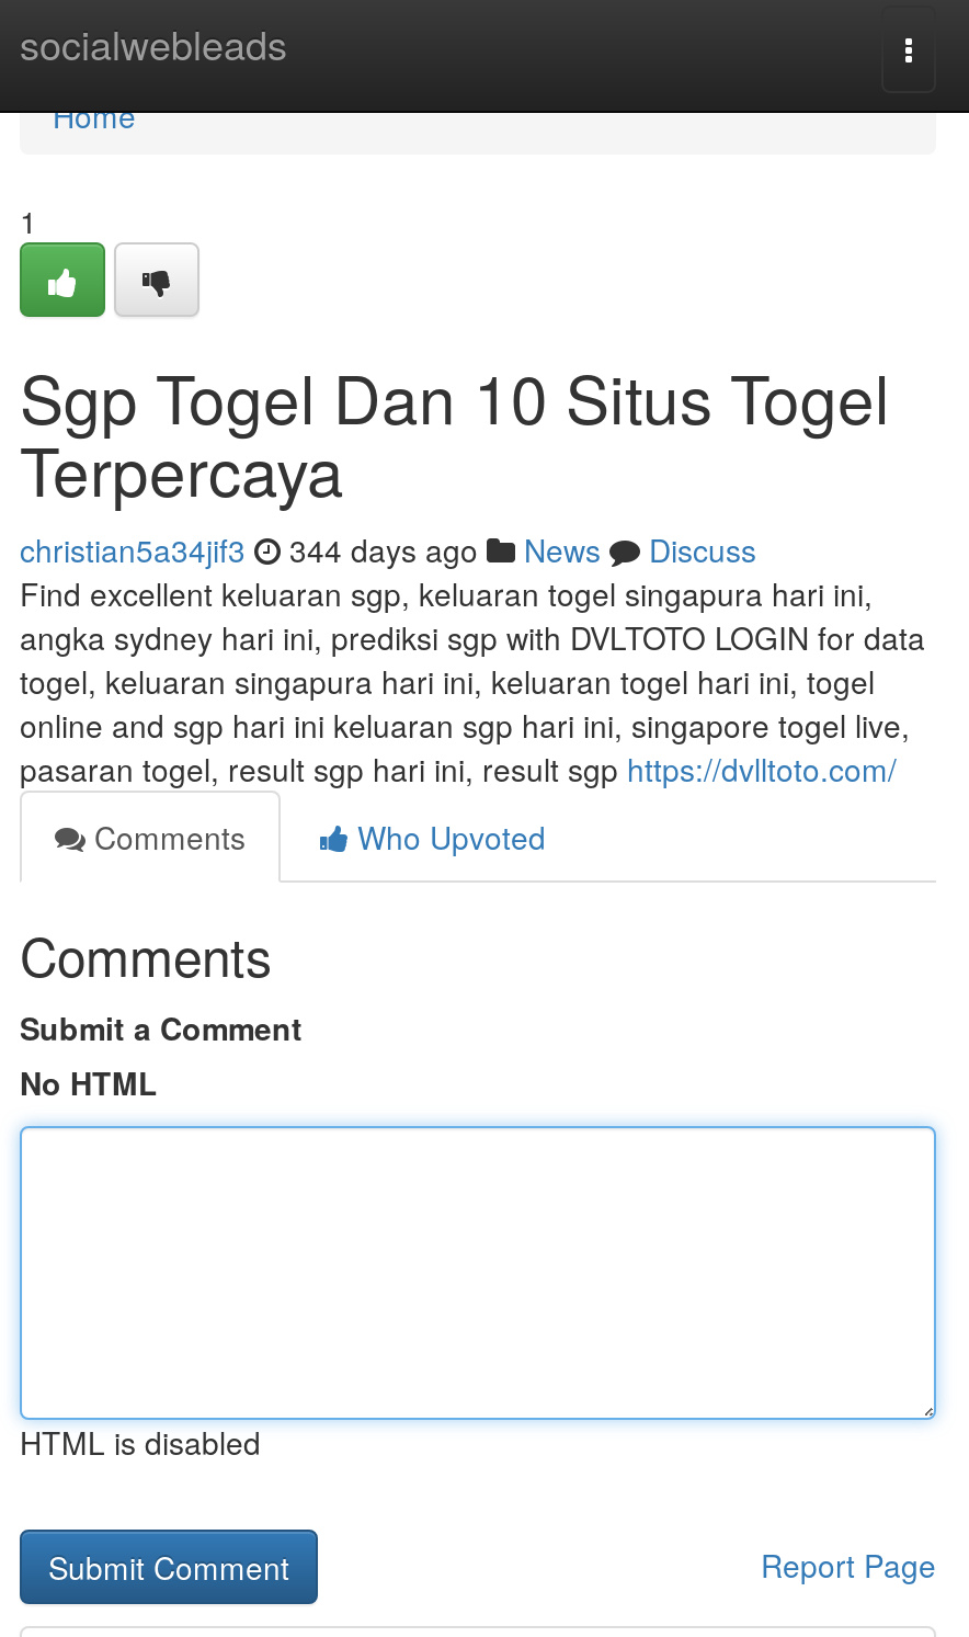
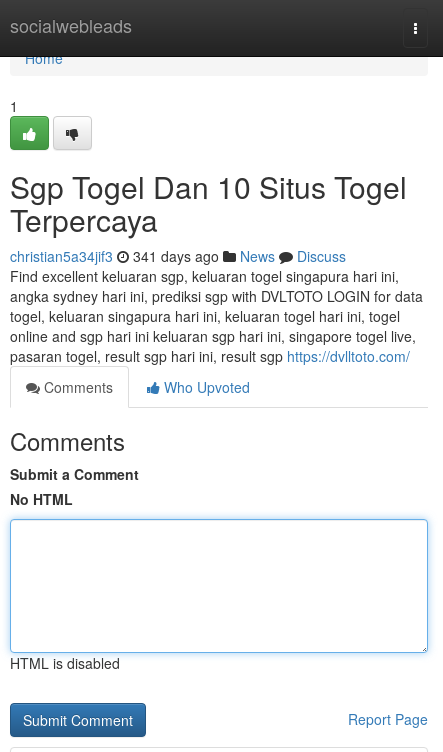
- christian5a34jif3 344 days ago News Discuss
+ christian5a34jif3 341 days ago News Discuss
